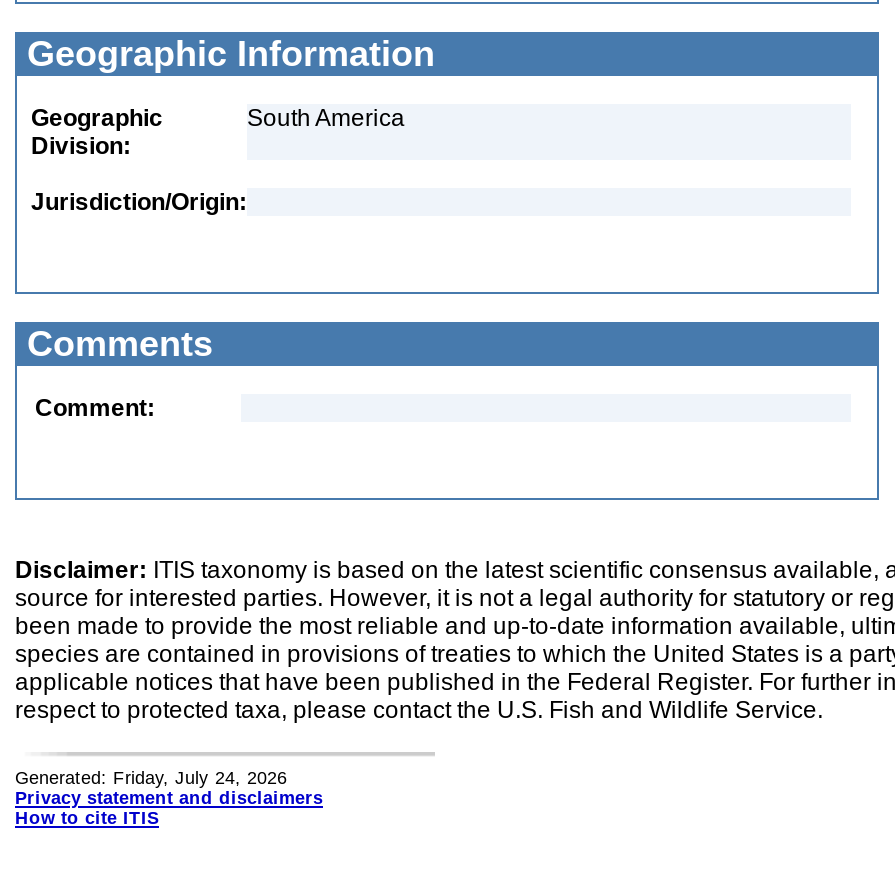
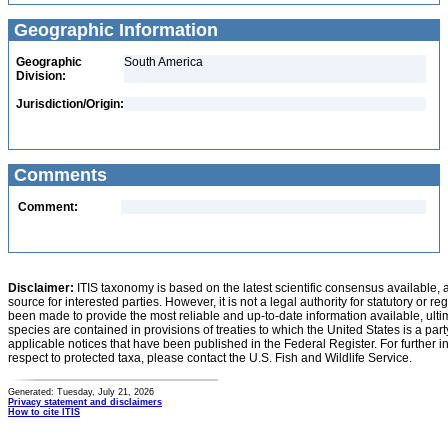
- Generated: Friday, July 24, 2026
+ Generated: Tuesday, July 21, 2026
